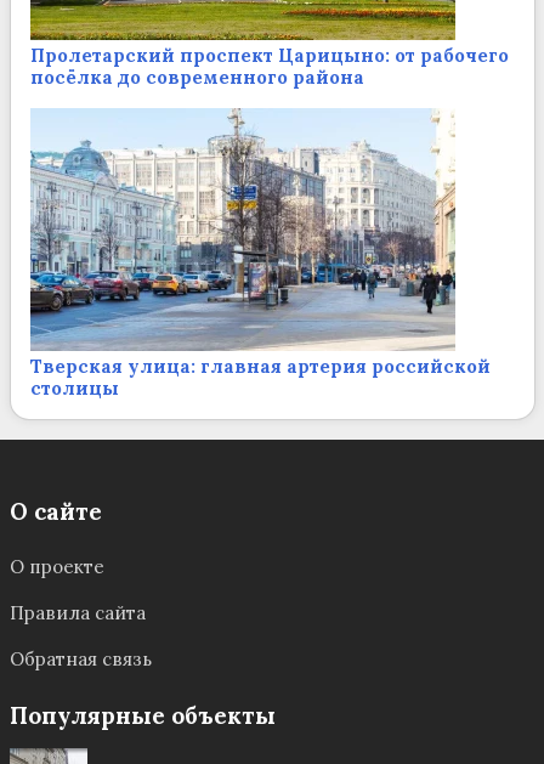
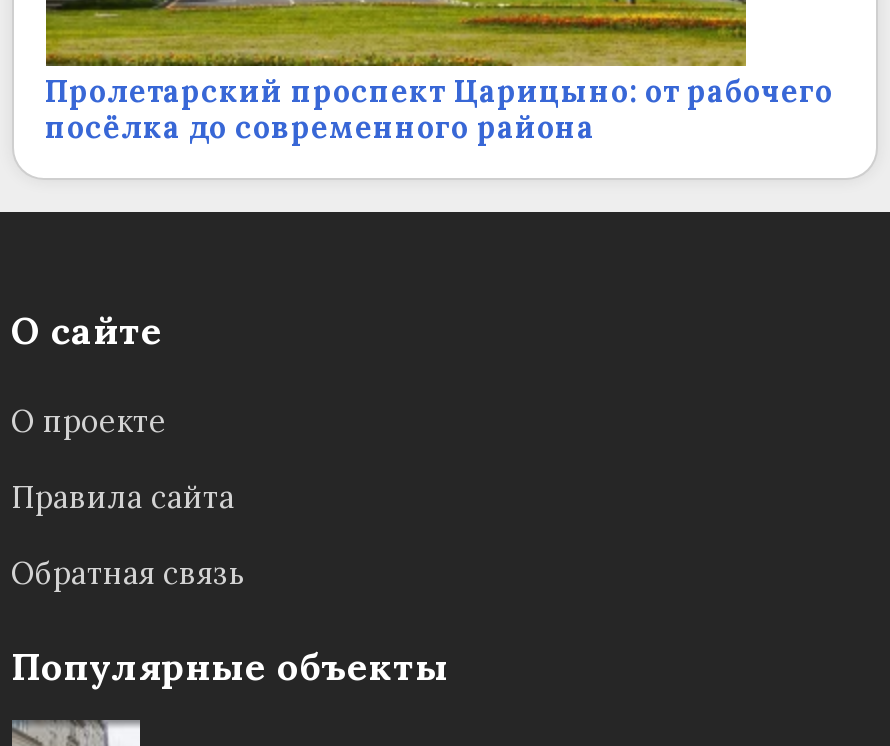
- [image]
- Тверская улица: главная артерия российской
- столицы
